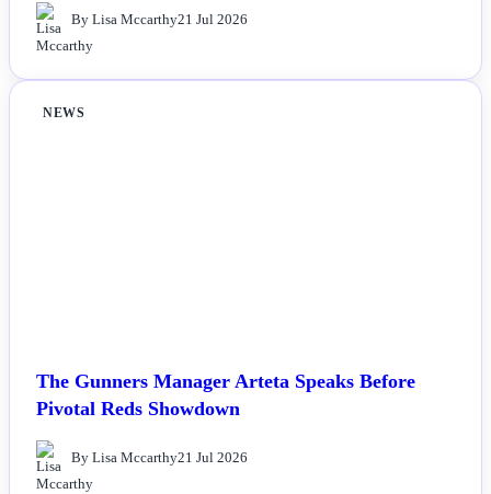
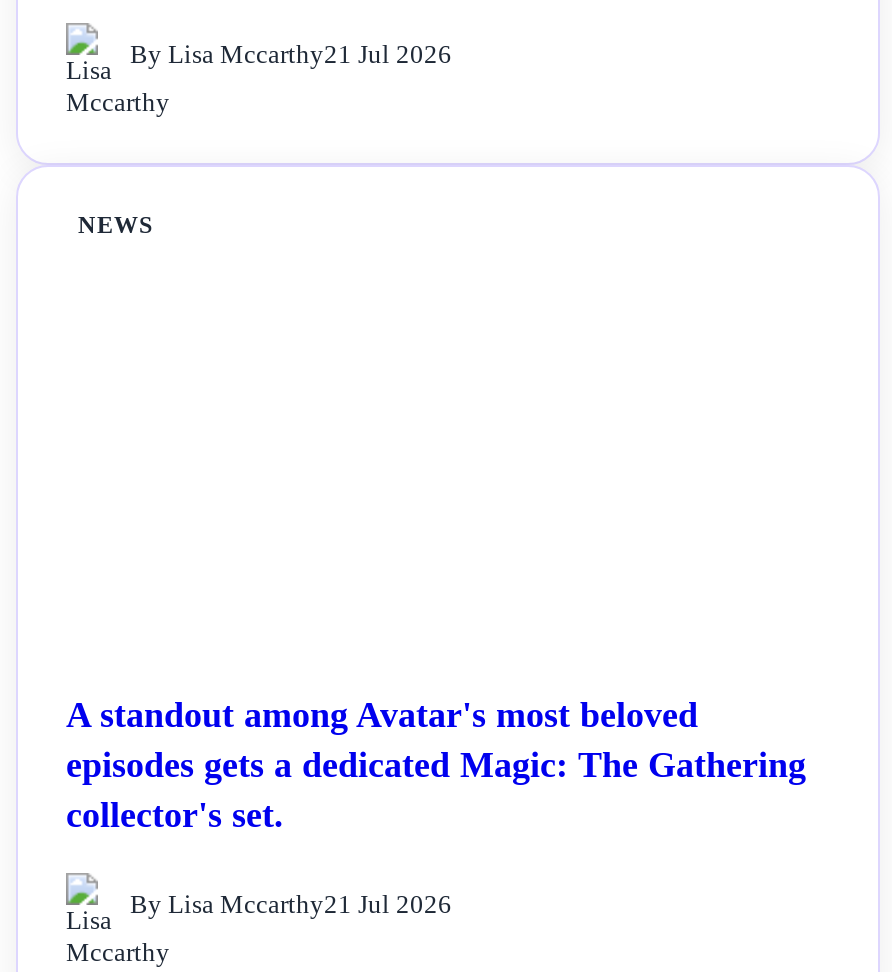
- The Gunners Manager Arteta Speaks Before
- Pivotal Reds Showdown
+ A standout among Avatar's most beloved
+ episodes gets a dedicated Magic: The Gathering
+ collector's set.
